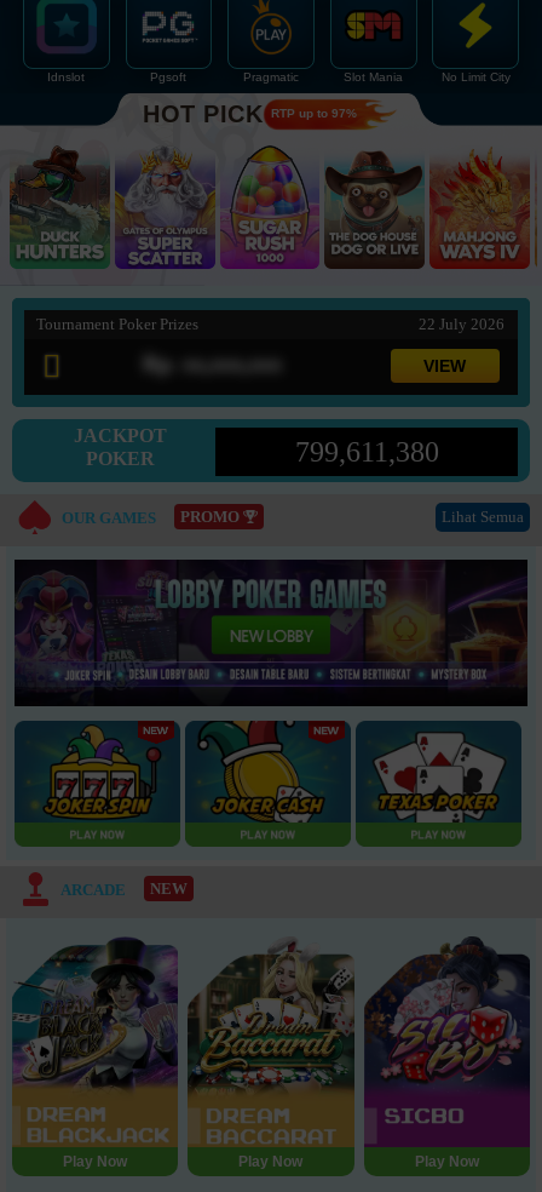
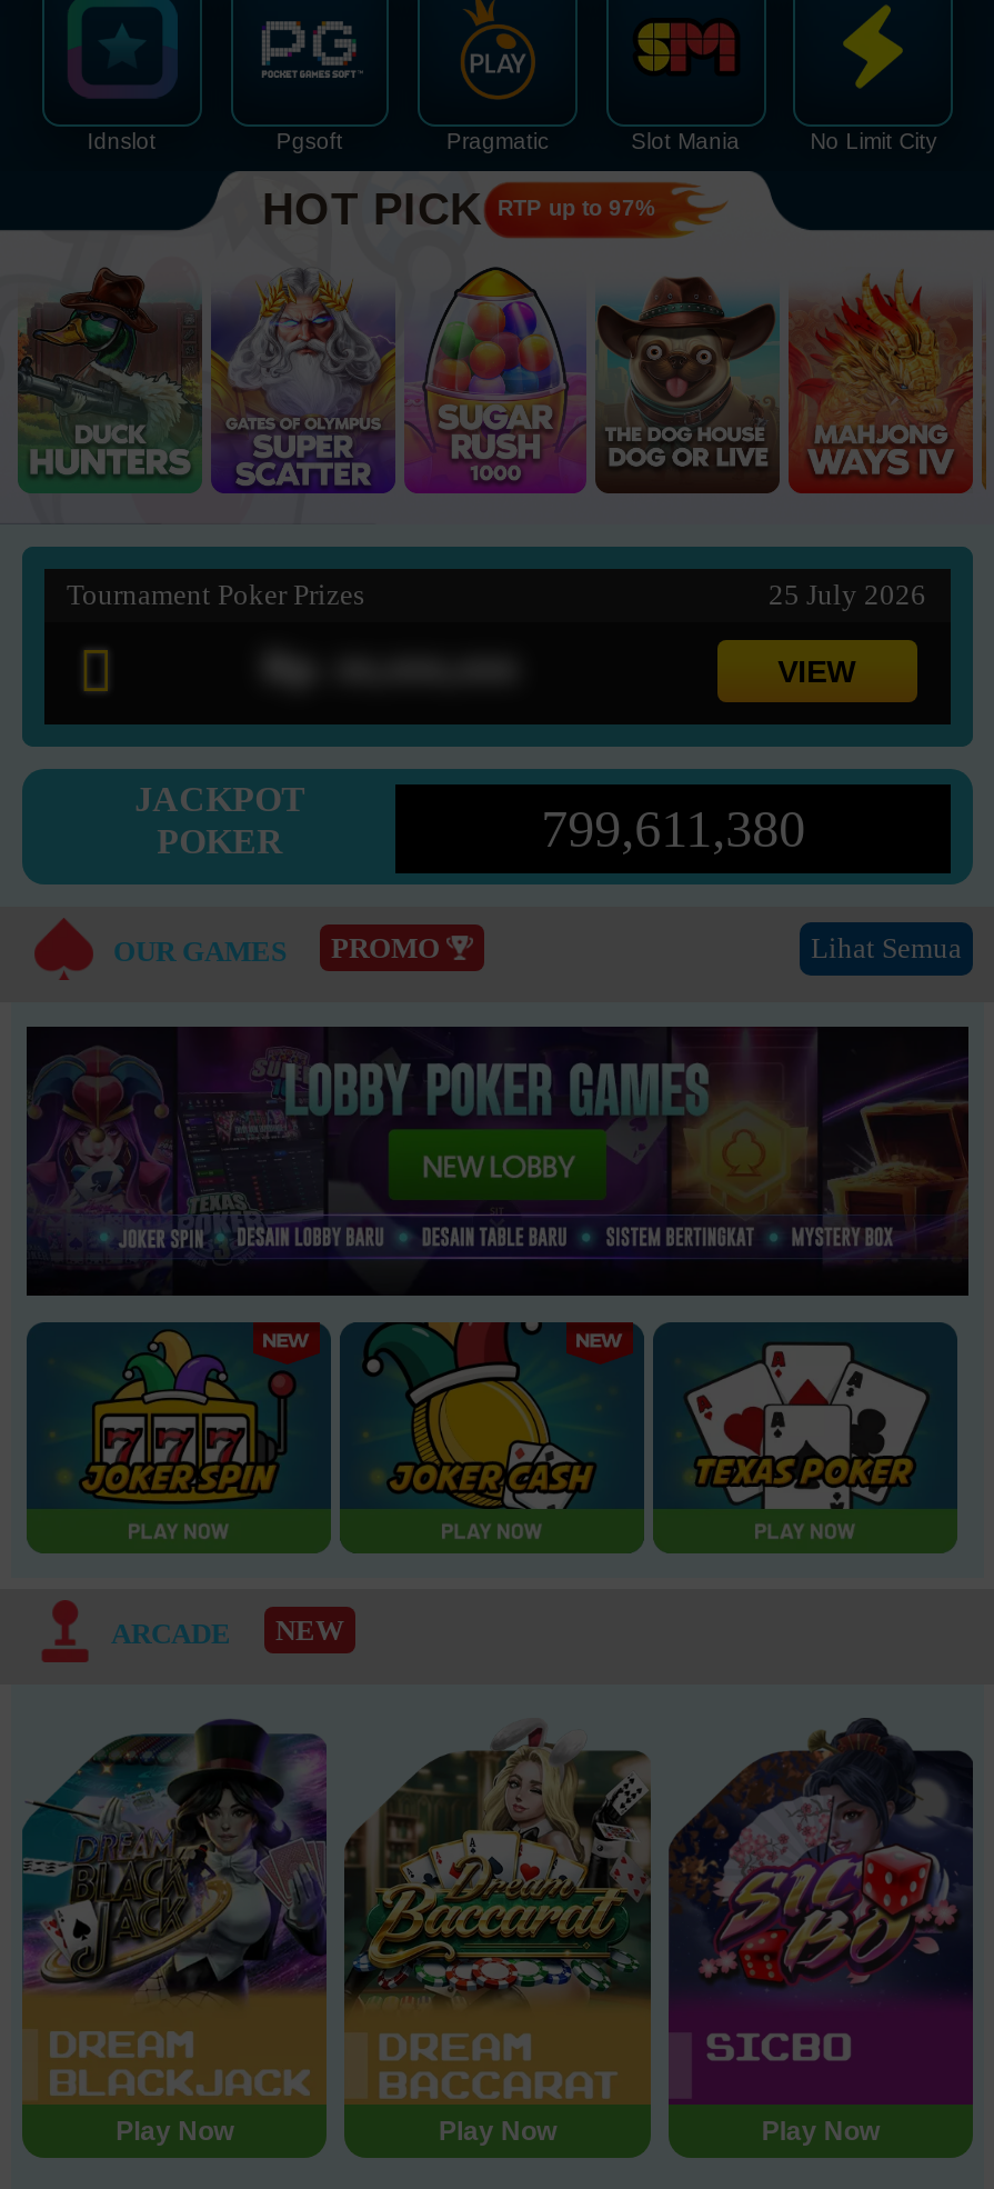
- 22 July 2026
+ 25 July 2026
